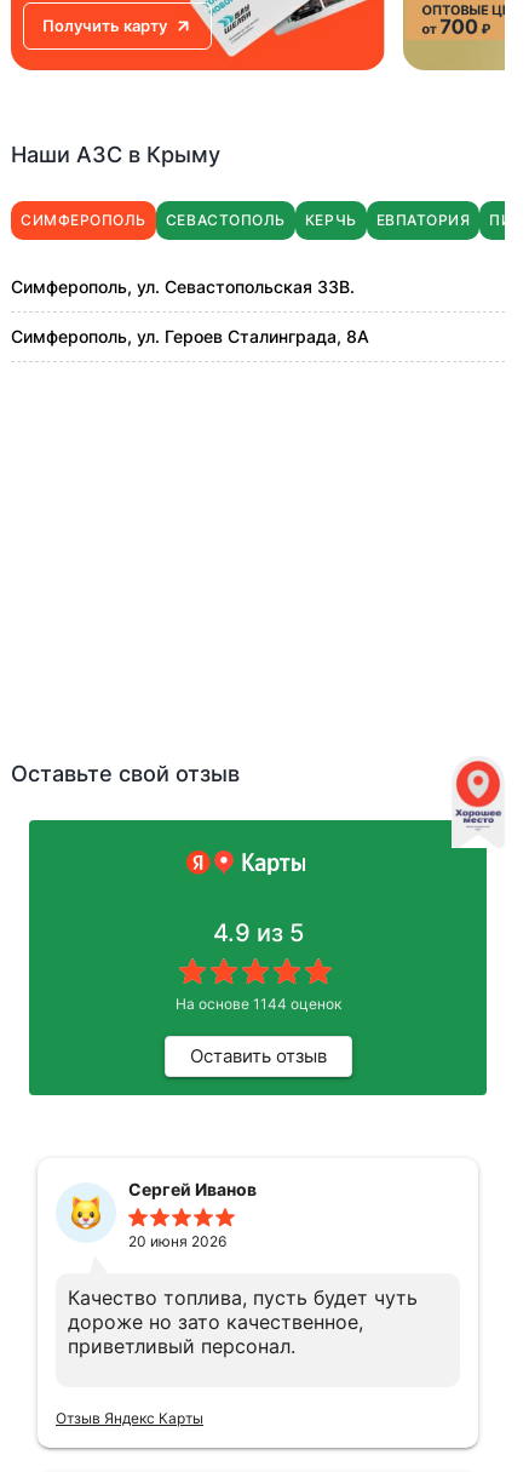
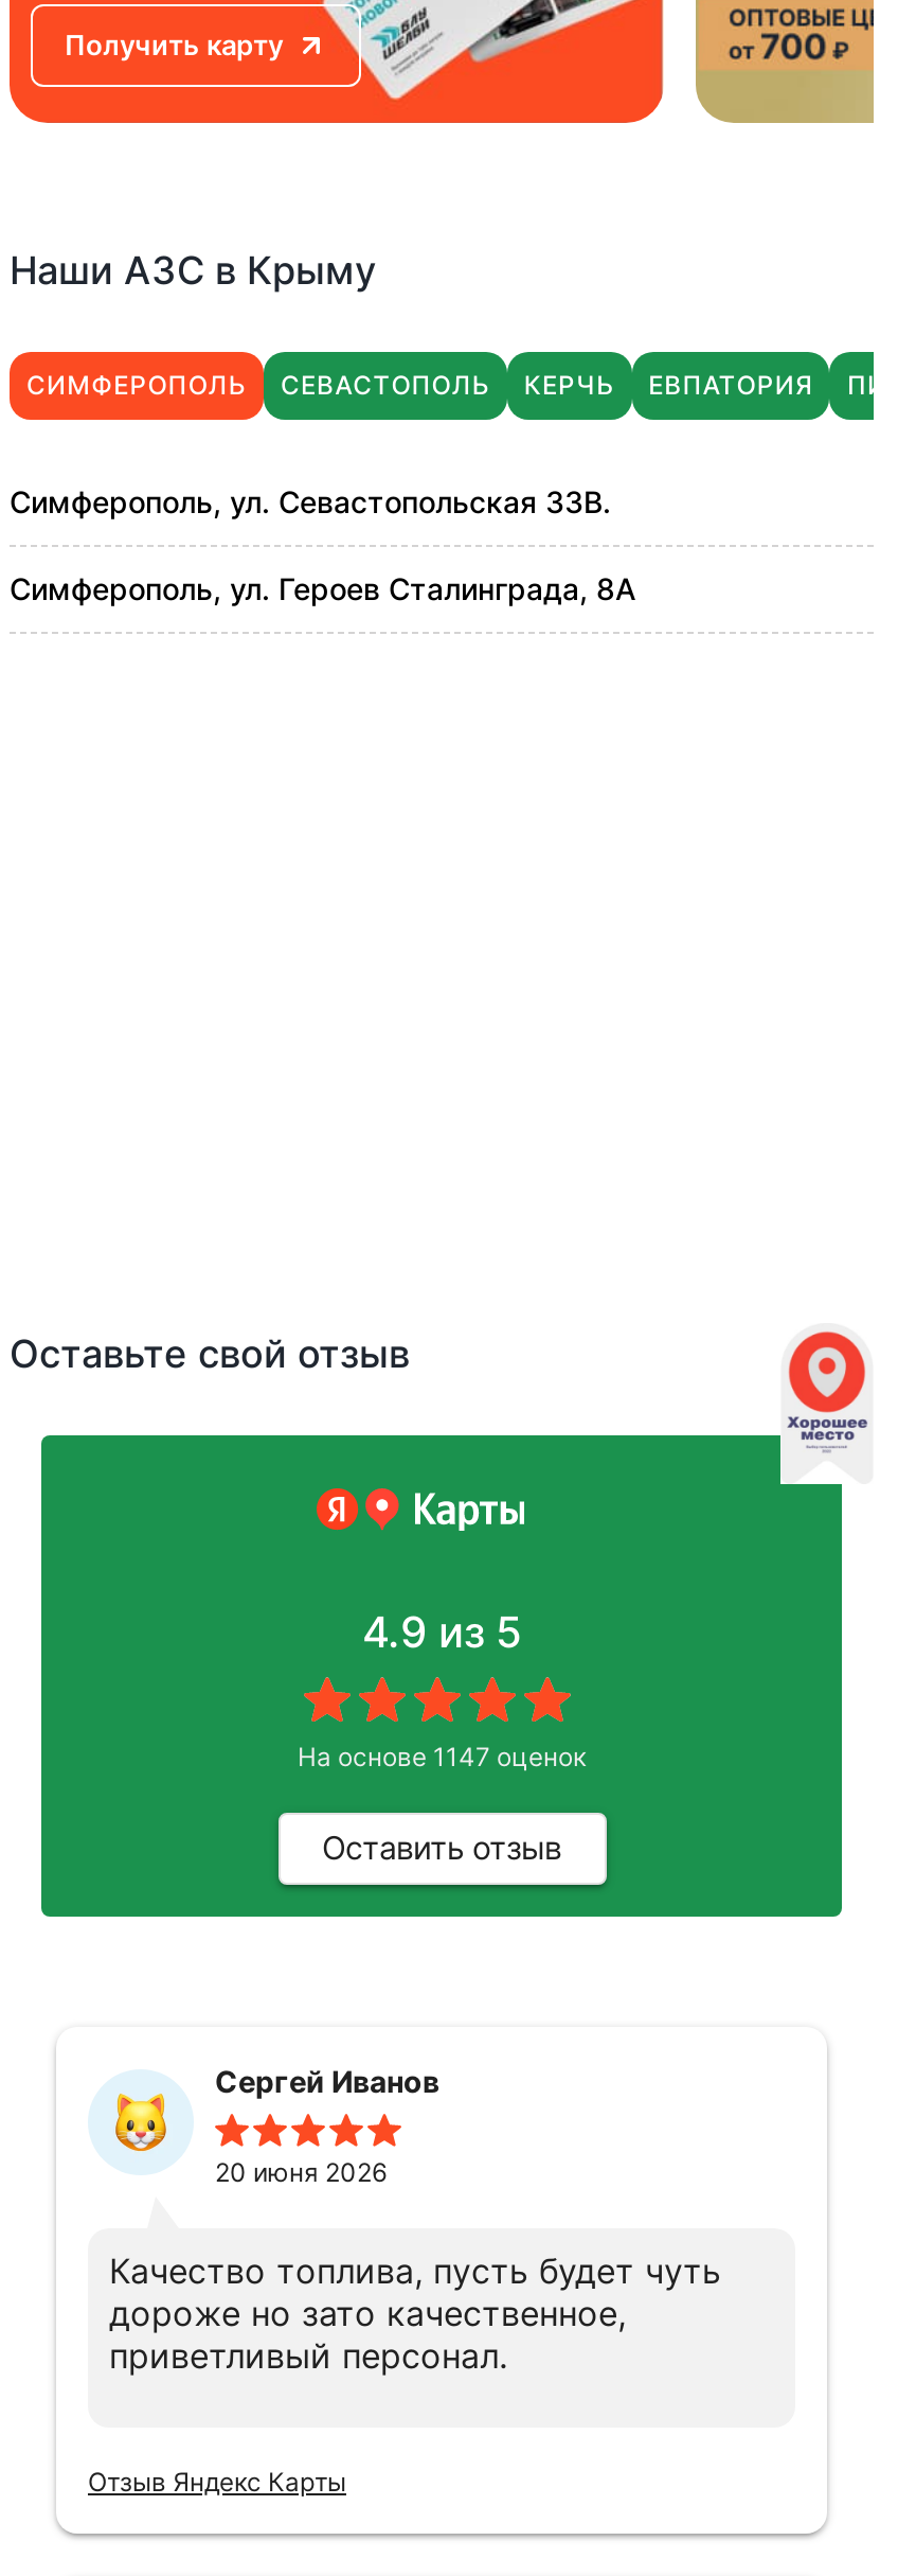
- На основе 1144 оценок
+ На основе 1147 оценок
